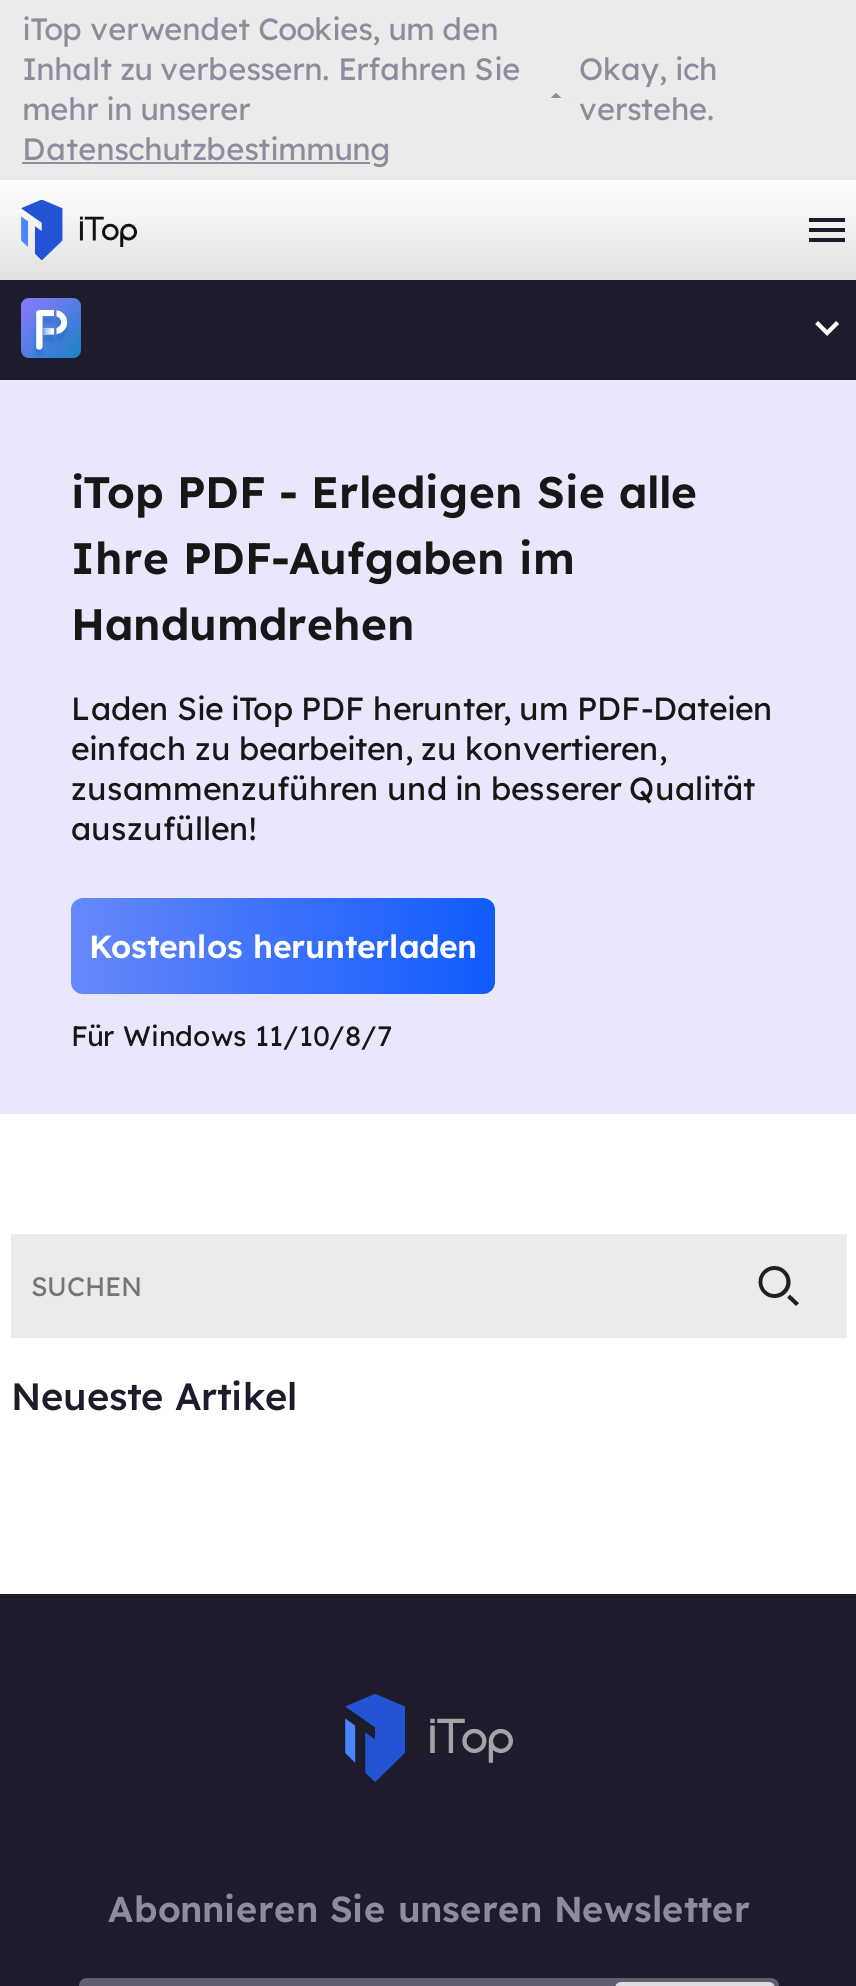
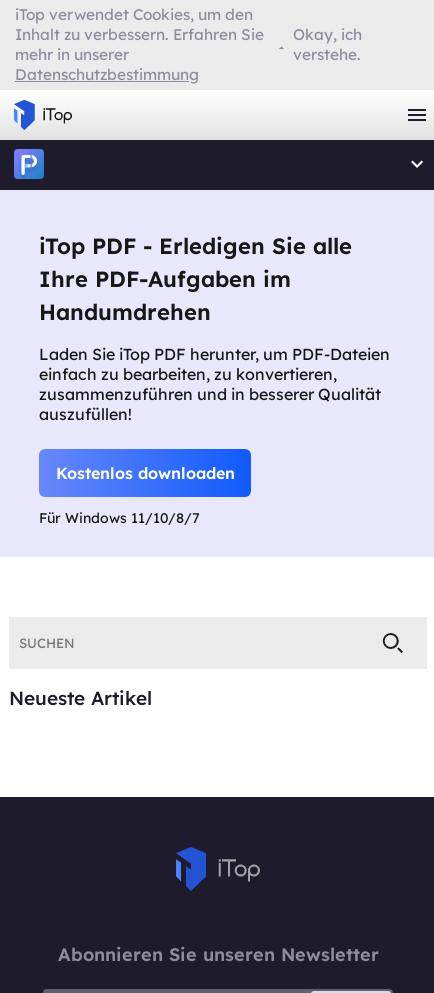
- Kostenlos herunterladen
+ Kostenlos downloaden
